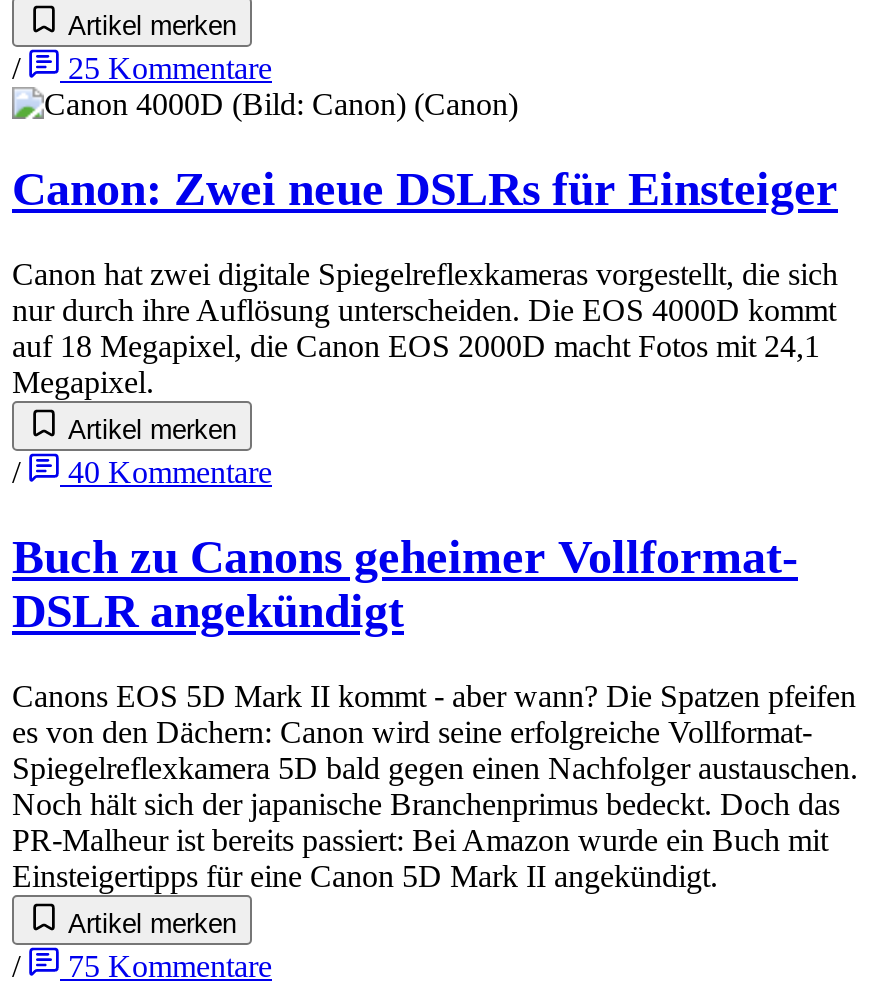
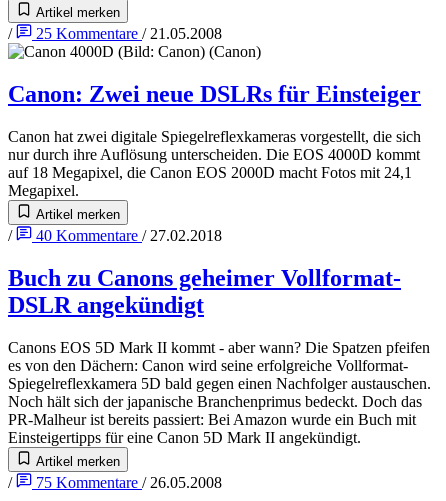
- 25 Kommentare
+ 25 Kommentare / 21.05.2008

- 40 Kommentare
+ 40 Kommentare / 27.02.2018

- 75 Kommentare
+ 75 Kommentare / 26.05.2008
